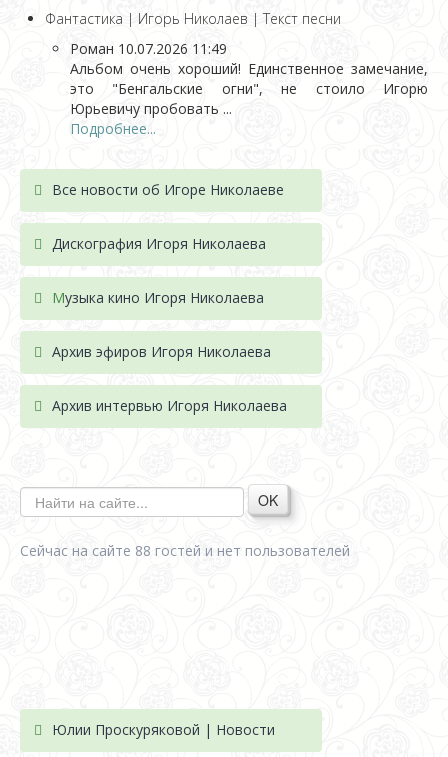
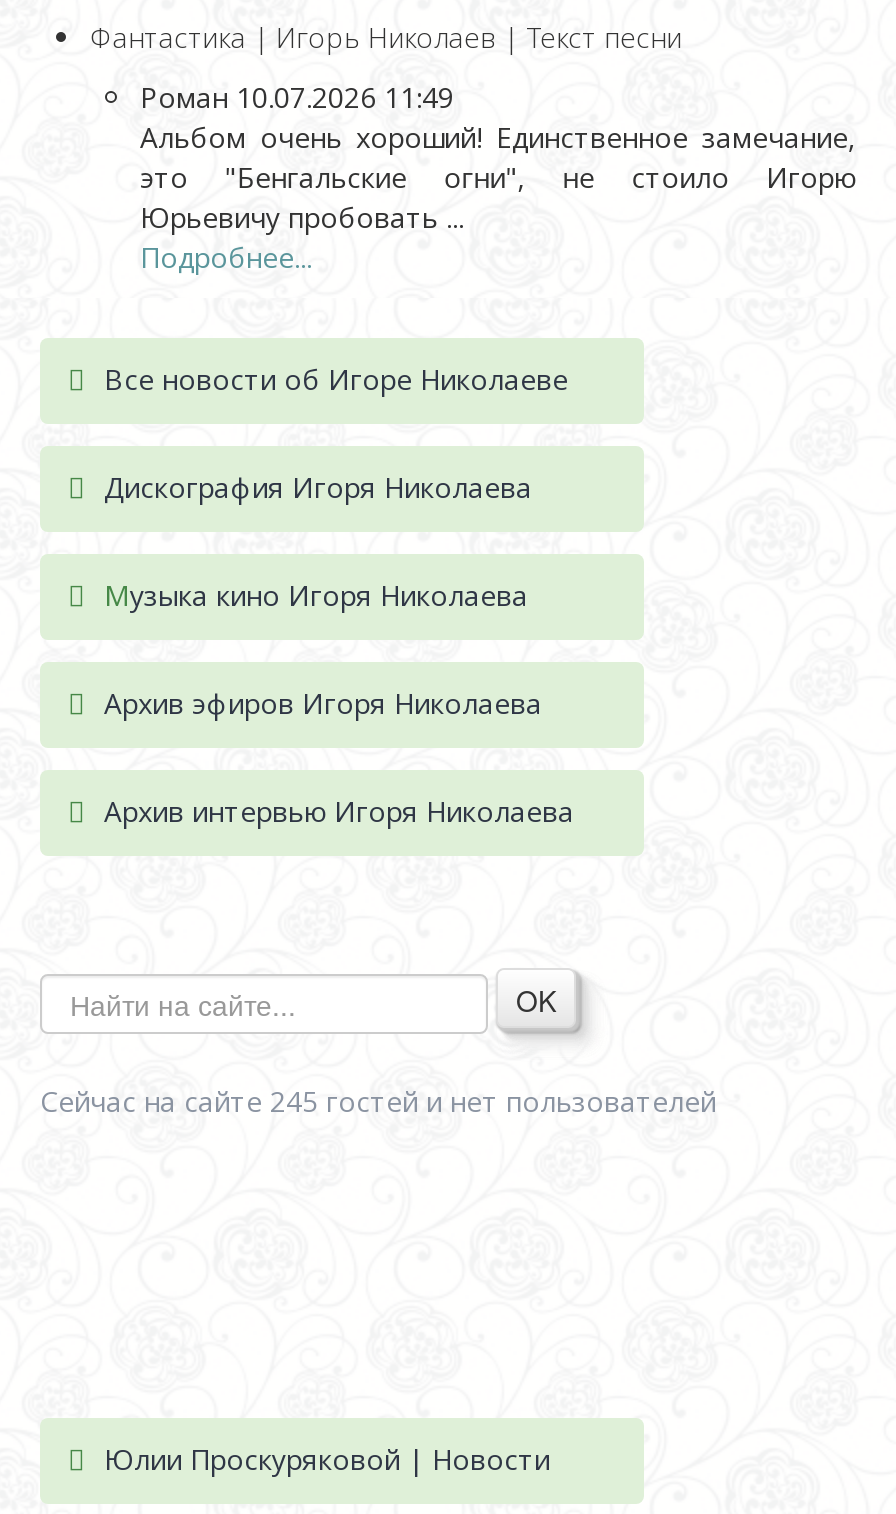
- Сейчас на сайте 88 гостей и нет пользователей
+ Сейчас на сайте 245 гостей и нет пользователей
